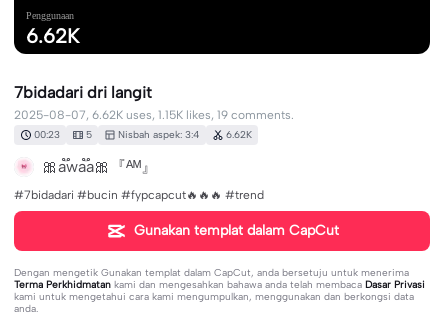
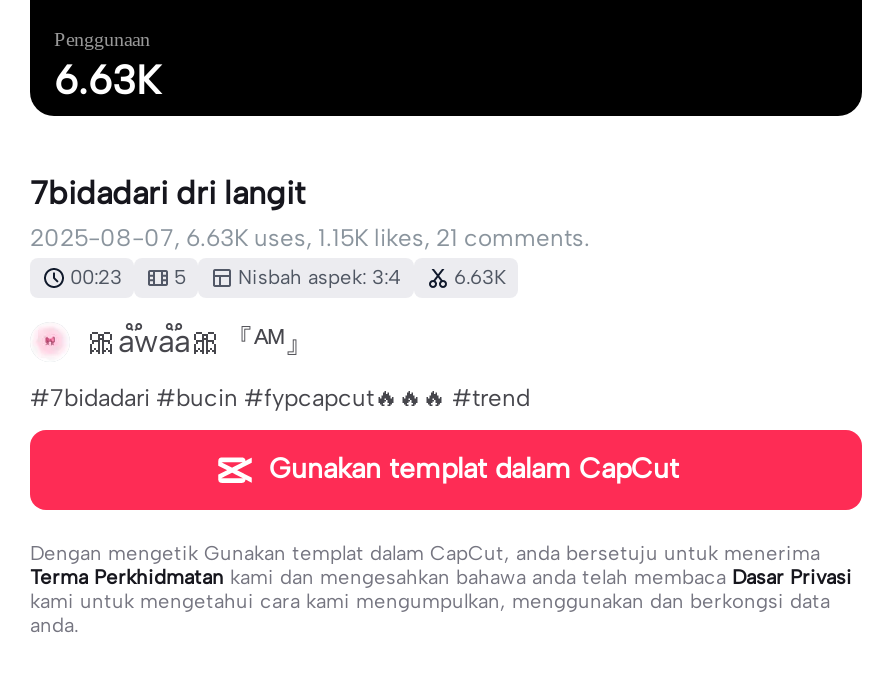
- 6.62K
+ 6.63K

- 2025-08-07, 6.62K uses, 1.15K likes, 19 comments.
+ 2025-08-07, 6.63K uses, 1.15K likes, 21 comments.

- 00:23 5 Nisbah aspek: 3:4 6.62K
+ 00:23 5 Nisbah aspek: 3:4 6.63K
